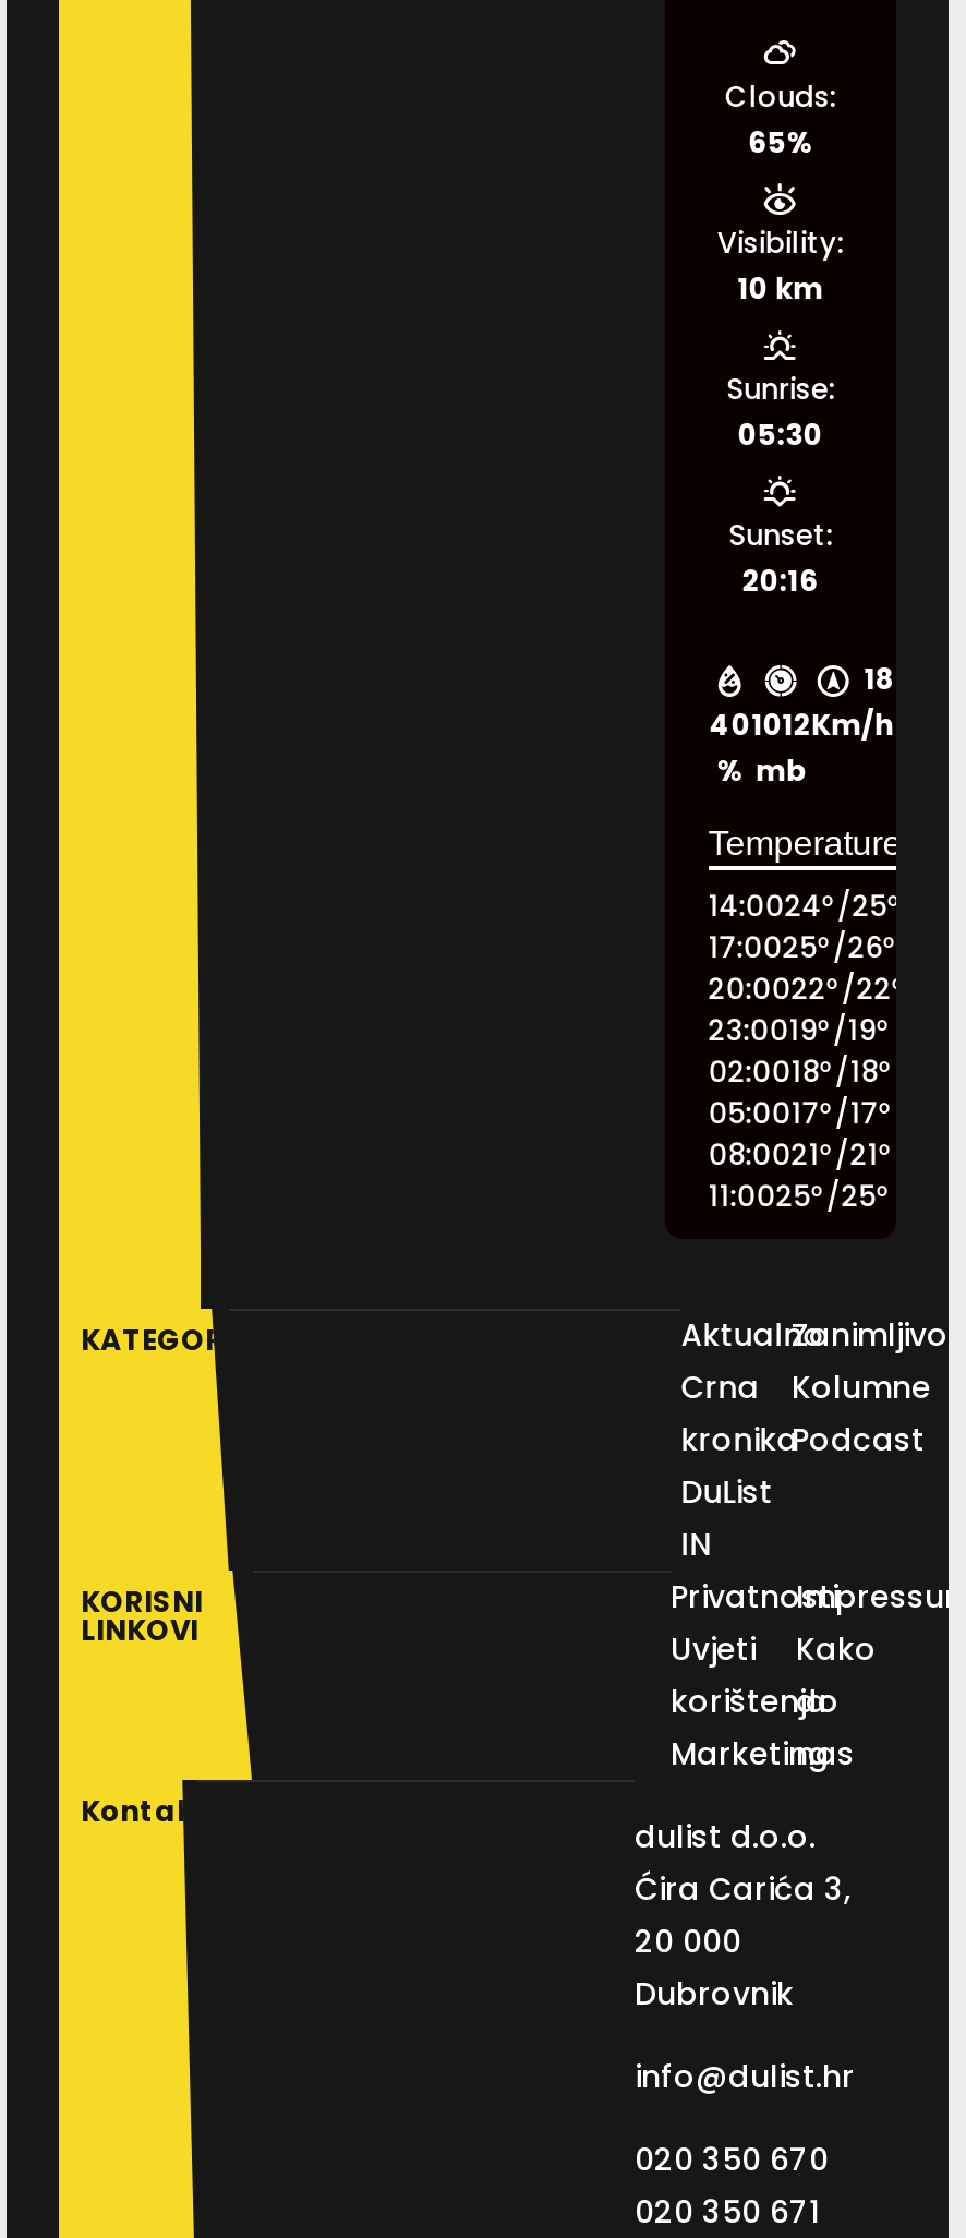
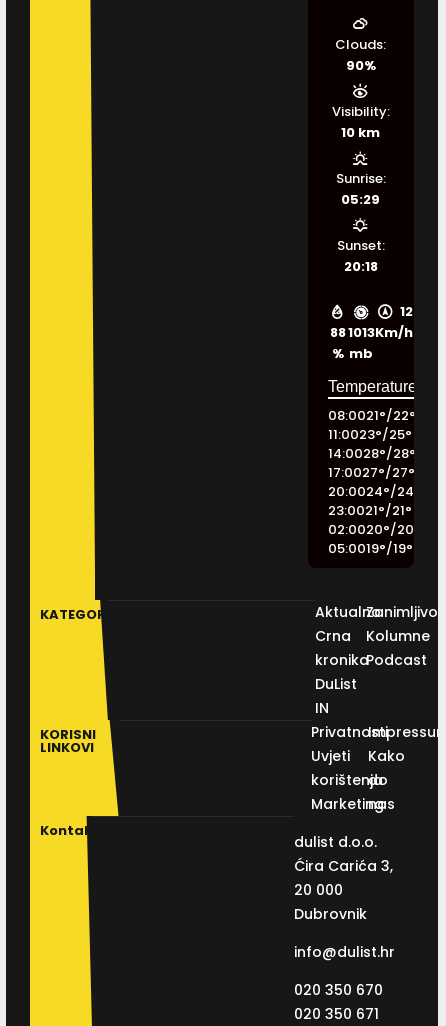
- 65%
+ 90%

- 05:30
+ 05:29

- 20:16
+ 20:18

- 18
+ 12

- 40
+ 88

- 1012
+ 1013

- 14:0024°/25°
+ 08:0021°/22°

- 17:0025°/26°
+ 11:0023°/25°

- 20:0022°/22 °
+ 14:0028°/28 °

- 23:0019°/19°
+ 17:0027°/27°

- 02:0018°/18°
+ 20:0024°/24°

- 05:0017°/17°
+ 23:0021°/21°

- 08:0021°/21°
+ 02:0020°/20°

- 11:0025°/25°
+ 05:0019°/19°
